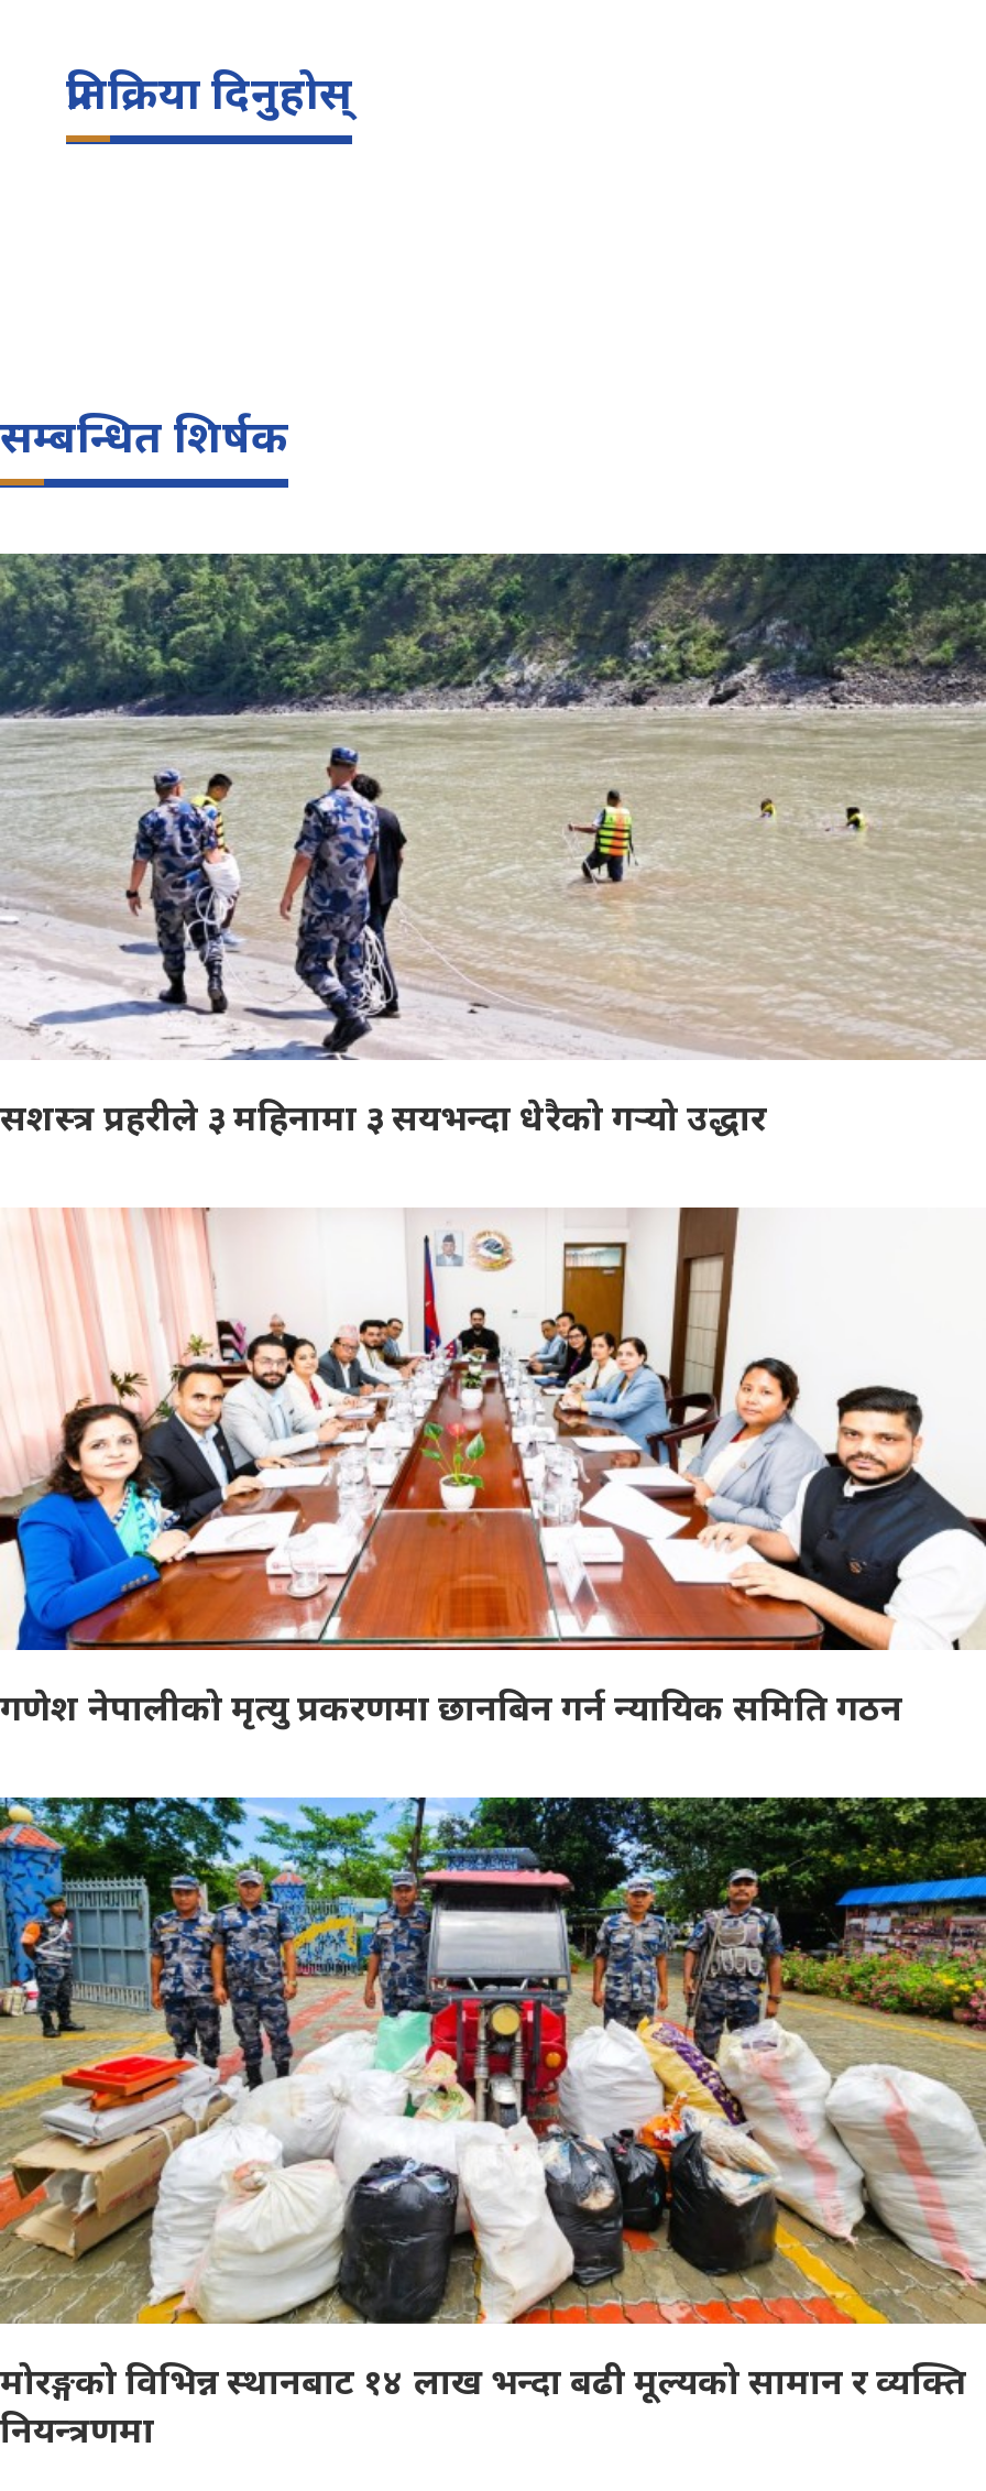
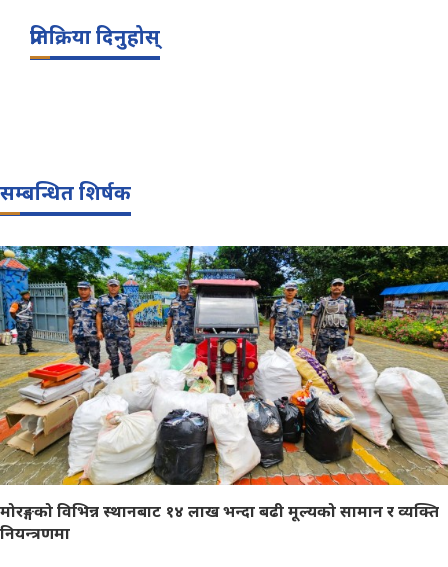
- [image]
- सशस्त्र प्रहरीले ३ महिनामा ३ सयभन्दा धेरैको गर्‍यो उद्धार

- [image]
- गणेश नेपालीको मृत्यु प्रकरणमा छानबिन गर्न न्यायिक समिति गठन
